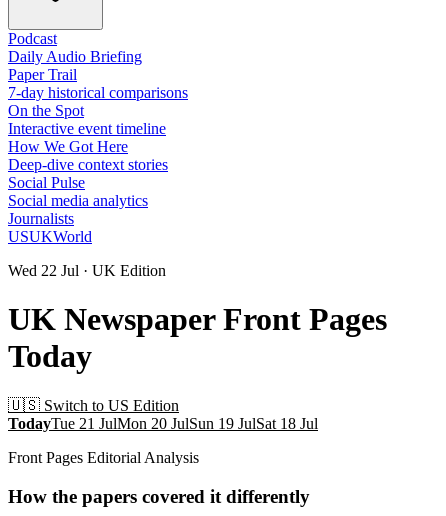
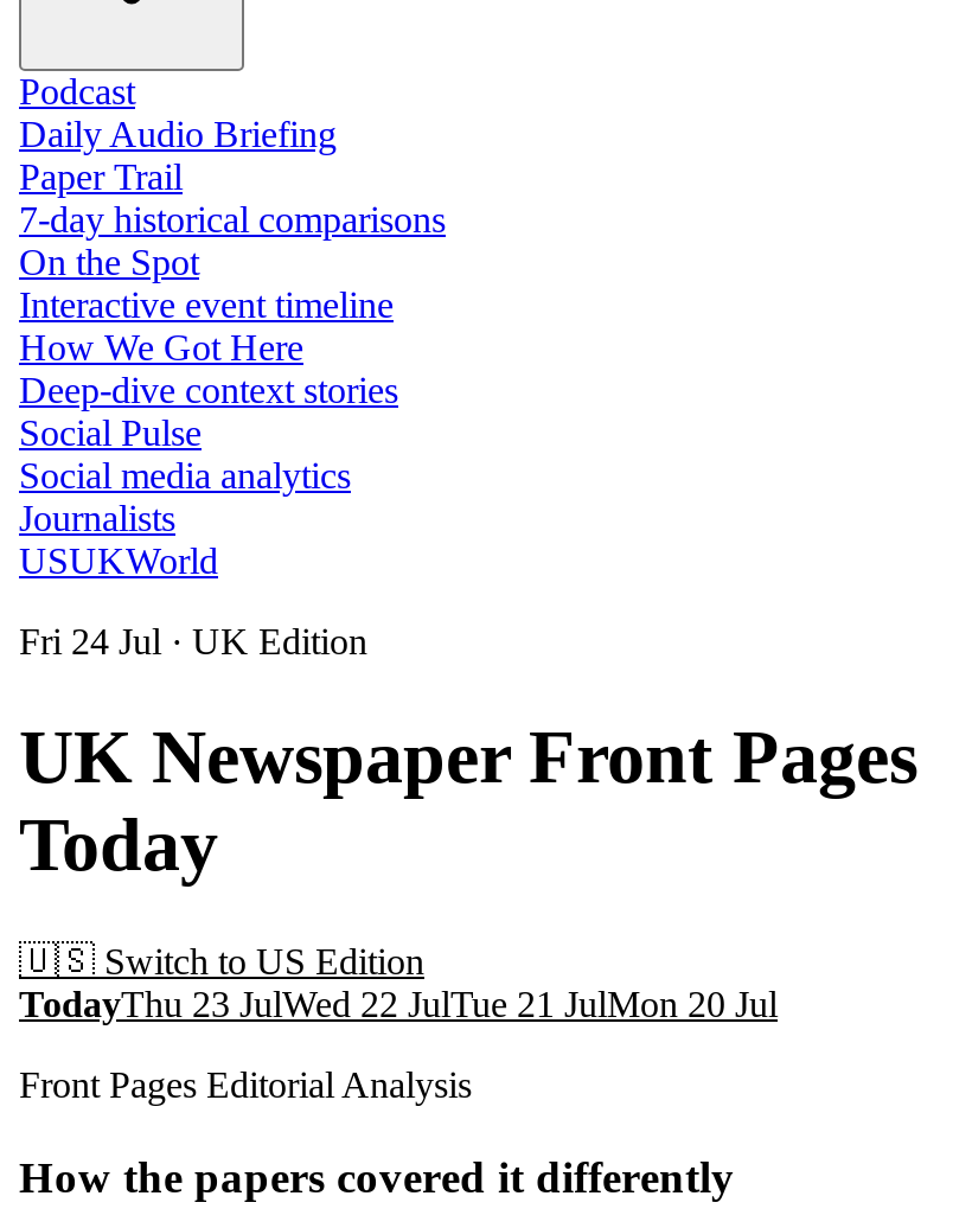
- Wed 22 Jul · UK Edition
+ Fri 24 Jul · UK Edition

- TodayTue 21 JulMon 20 JulSun 19 JulSat 18 Jul
+ TodayThu 23 JulWed 22 JulTue 21 JulMon 20 Jul
